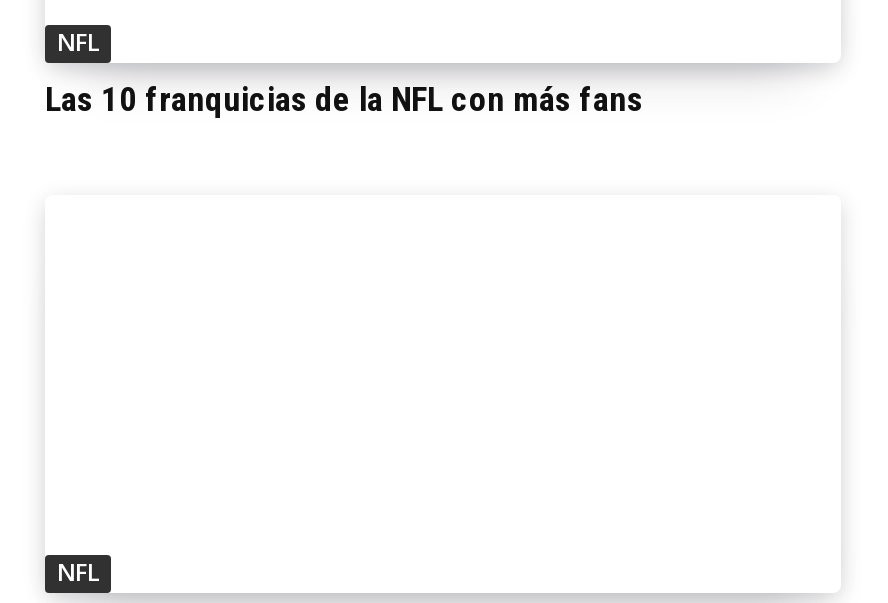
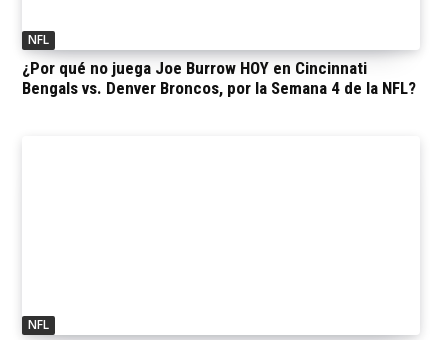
- Las 10 franquicias de la NFL con más fans
+ ¿Por qué no juega Joe Burrow HOY en Cincinnati
+ Bengals vs. Denver Broncos, por la Semana 4 de la NFL?
